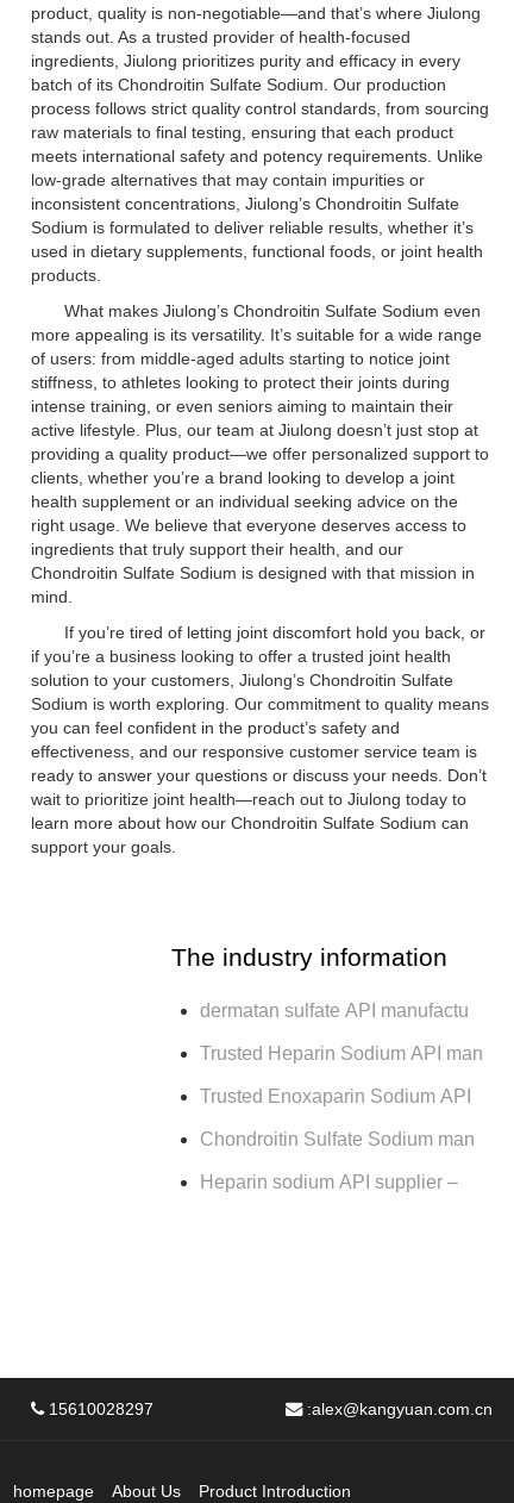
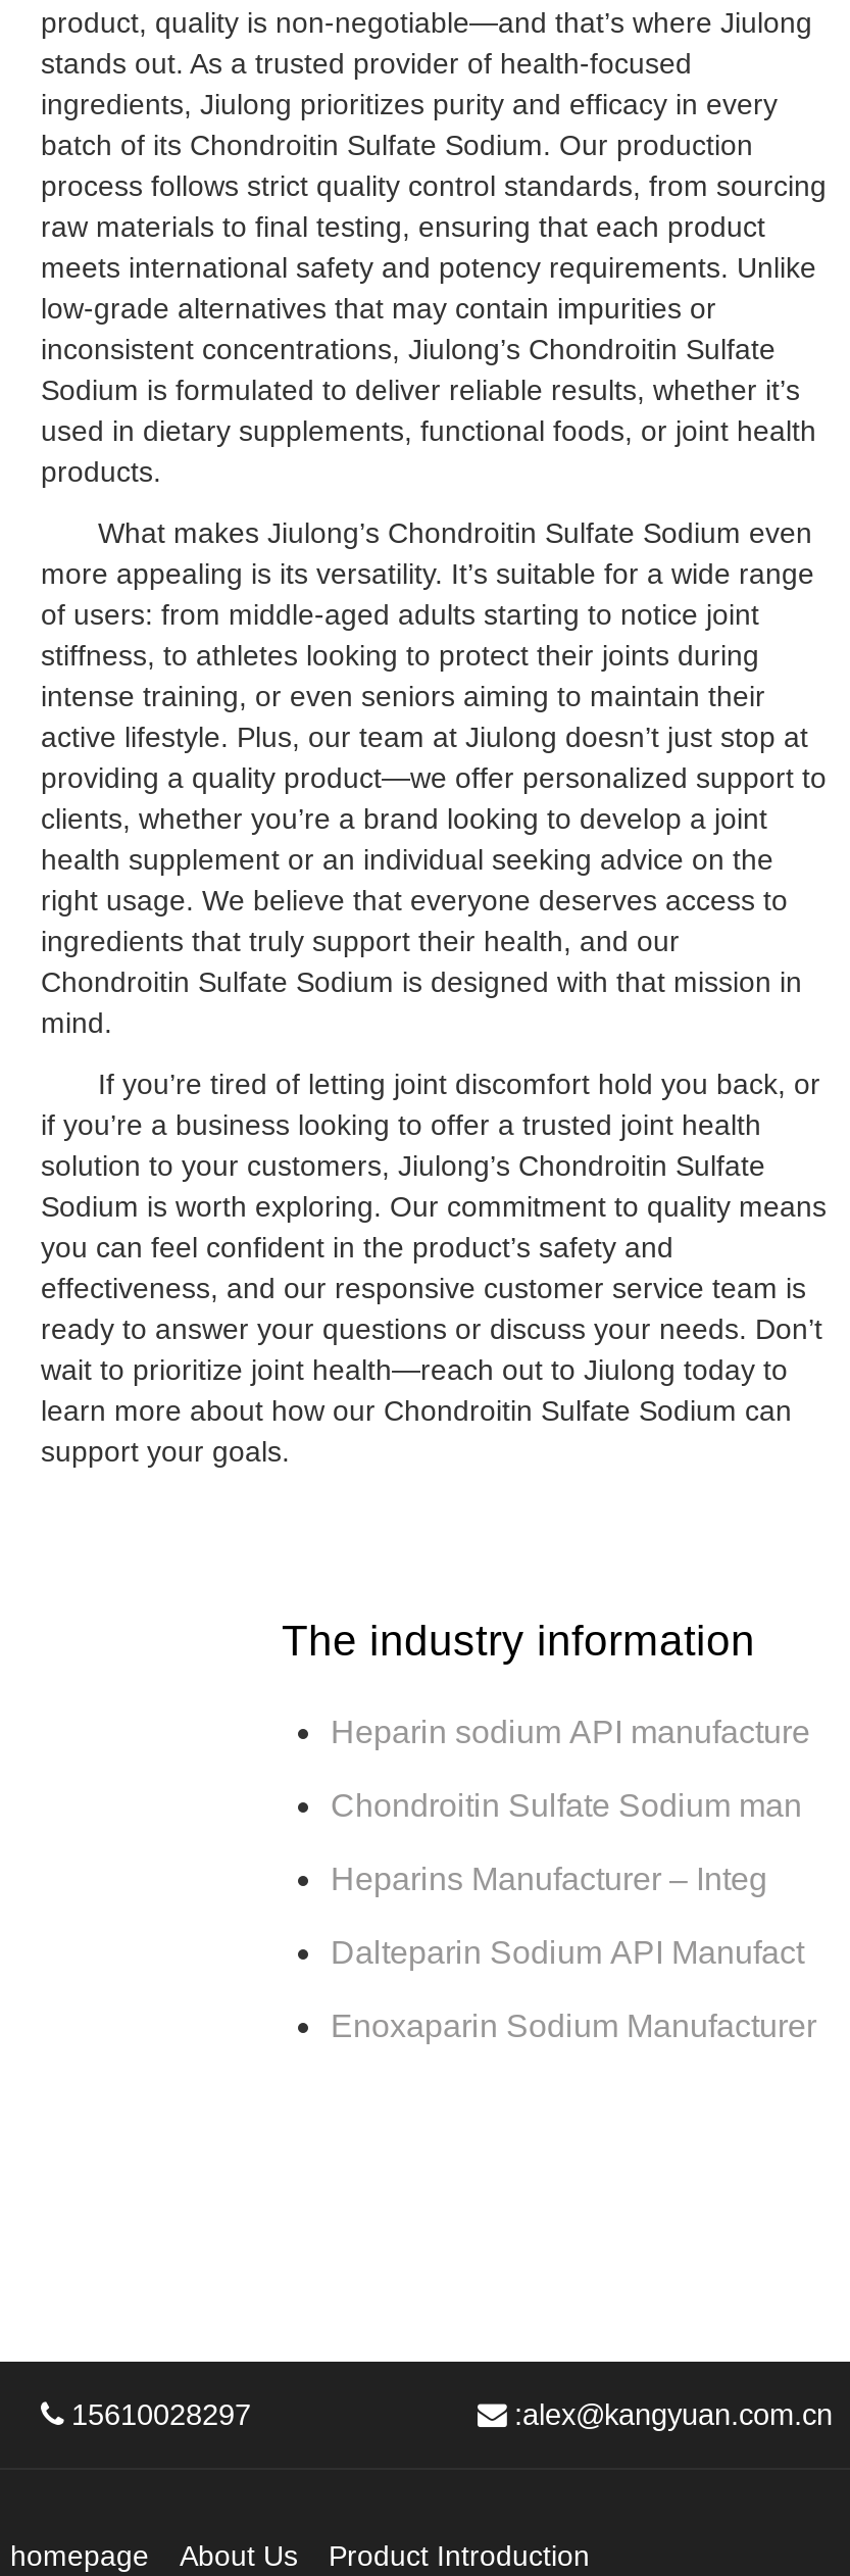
- dermatan sulfate API manufactu
- Trusted Heparin Sodium API man
- Trusted Enoxaparin Sodium API
+ Heparin sodium API manufacture

moved up: Chondroitin Sulfate Sodium man

- Heparin sodium API supplier –
+ Heparins Manufacturer – Integ
+ Dalteparin Sodium API Manufact
+ Enoxaparin Sodium Manufacturer
